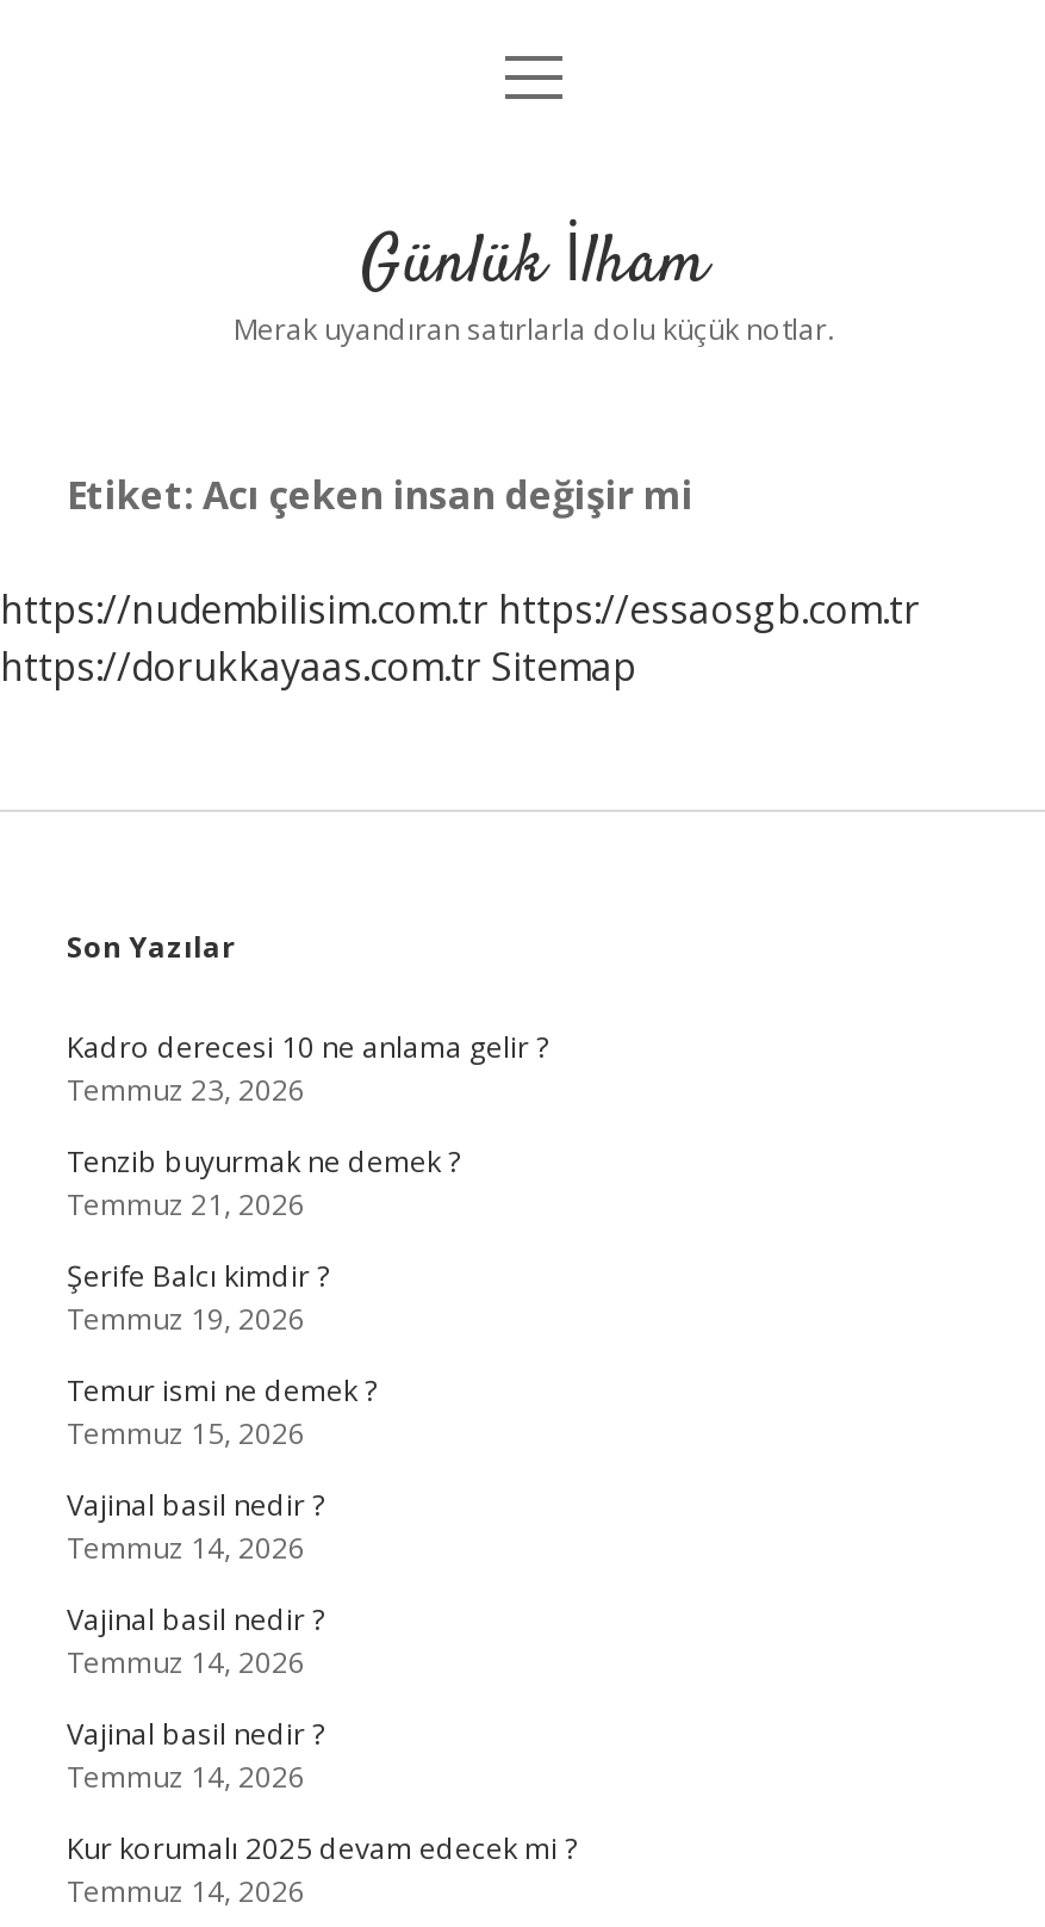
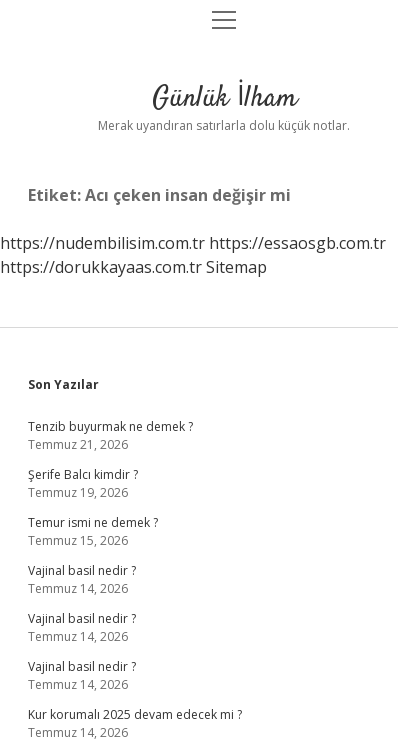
- Kadro derecesi 10 ne anlama gelir ?
- Temmuz 23, 2026
